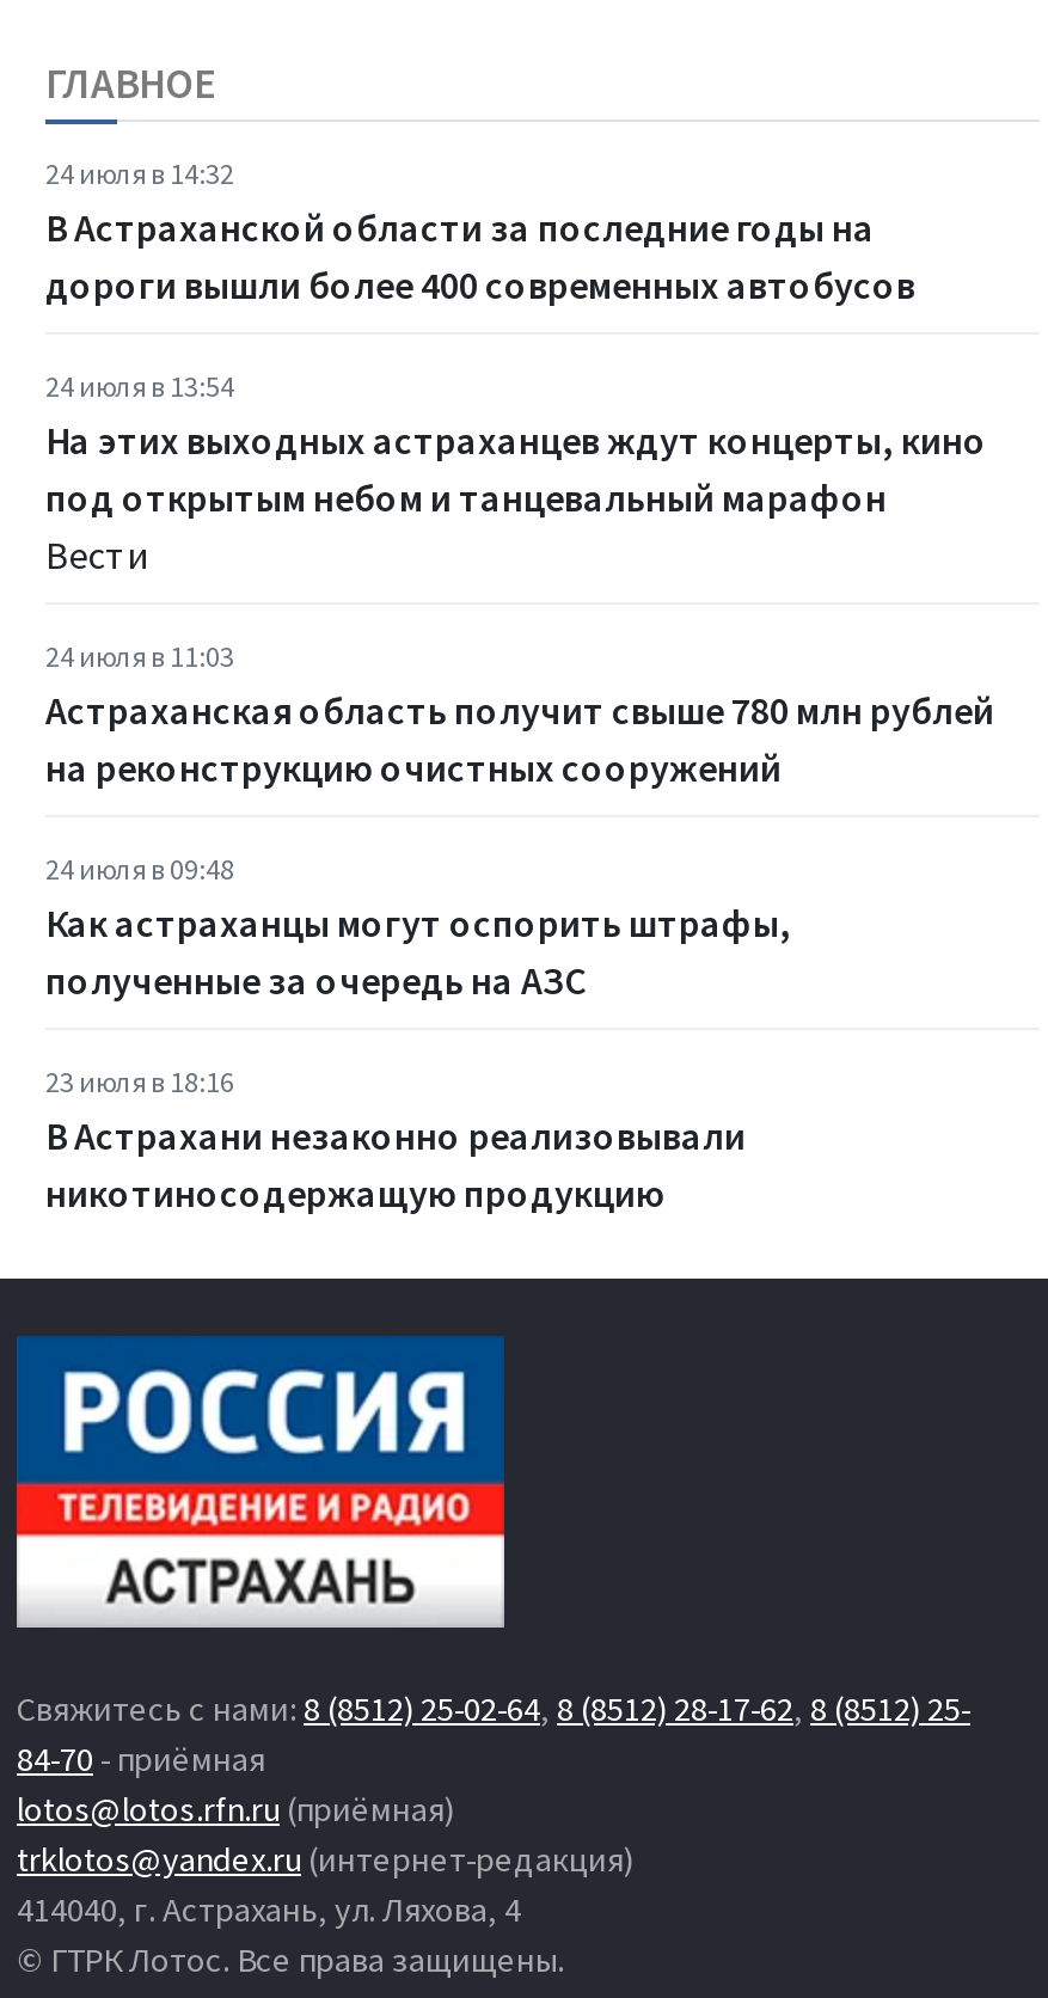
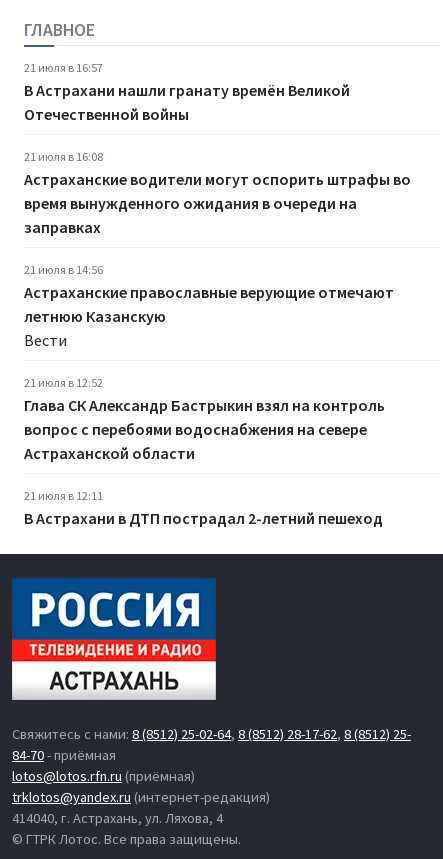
- 24 июля в 14:32
- В Астраханской области за последние годы на
- дороги вышли более 400 современных автобусов
- 24 июля в 13:54
- На этих выходных астраханцев ждут концерты, кино
- под открытым небом и танцевальный марафон
+ 21 июля в 16:57
+ В Астрахани нашли гранату времён Великой
+ Отечественной войны
+ 21 июля в 16:08
+ Астраханские водители могут оспорить штрафы во
+ время вынужденного ожидания в очереди на
+ заправках
+ 21 июля в 14:56
+ Астраханские православные верующие отмечают
+ летнюю Казанскую

moved down: Вести

- 24 июля в 11:03
- Астраханская область получит свыше 780 млн рублей
- на реконструкцию очистных сооружений
- 24 июля в 09:48
- Как астраханцы могут оспорить штрафы,
- полученные за очередь на АЗС
- 23 июля в 18:16
- В Астрахани незаконно реализовывали
- никотиносодержащую продукцию
+ 21 июля в 12:52
+ Глава СК Александр Бастрыкин взял на контроль
+ вопрос с перебоями водоснабжения на севере
+ Астраханской области
+ 21 июля в 12:11
+ В Астрахани в ДТП пострадал 2-летний пешеход
